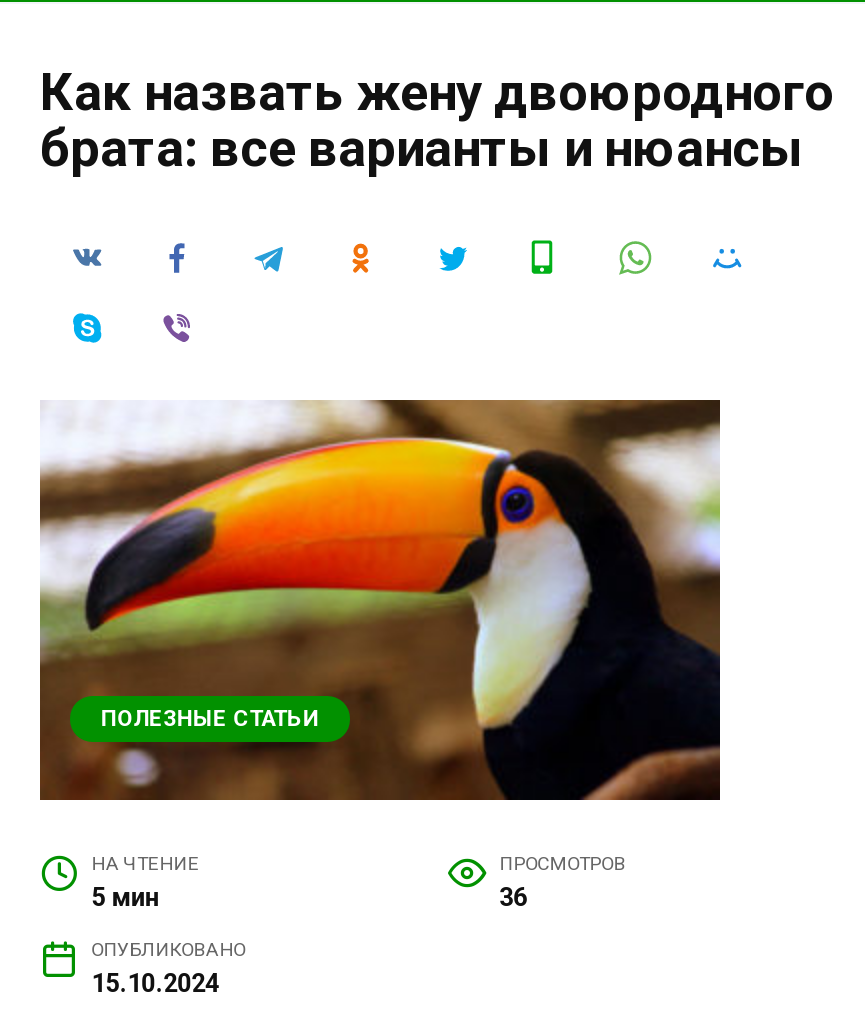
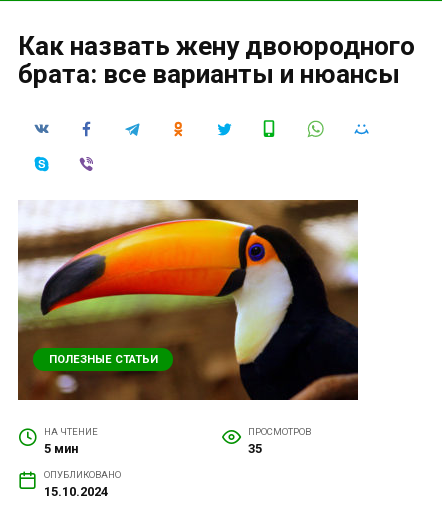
- 36
+ 35
